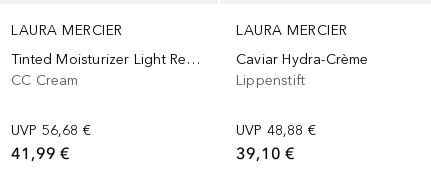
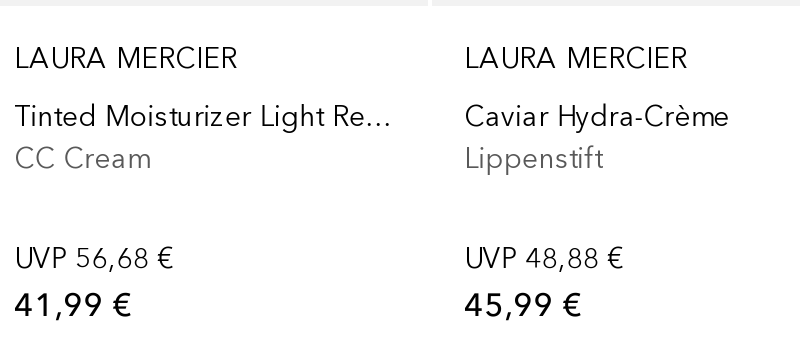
- 39,10 €
+ 45,99 €
